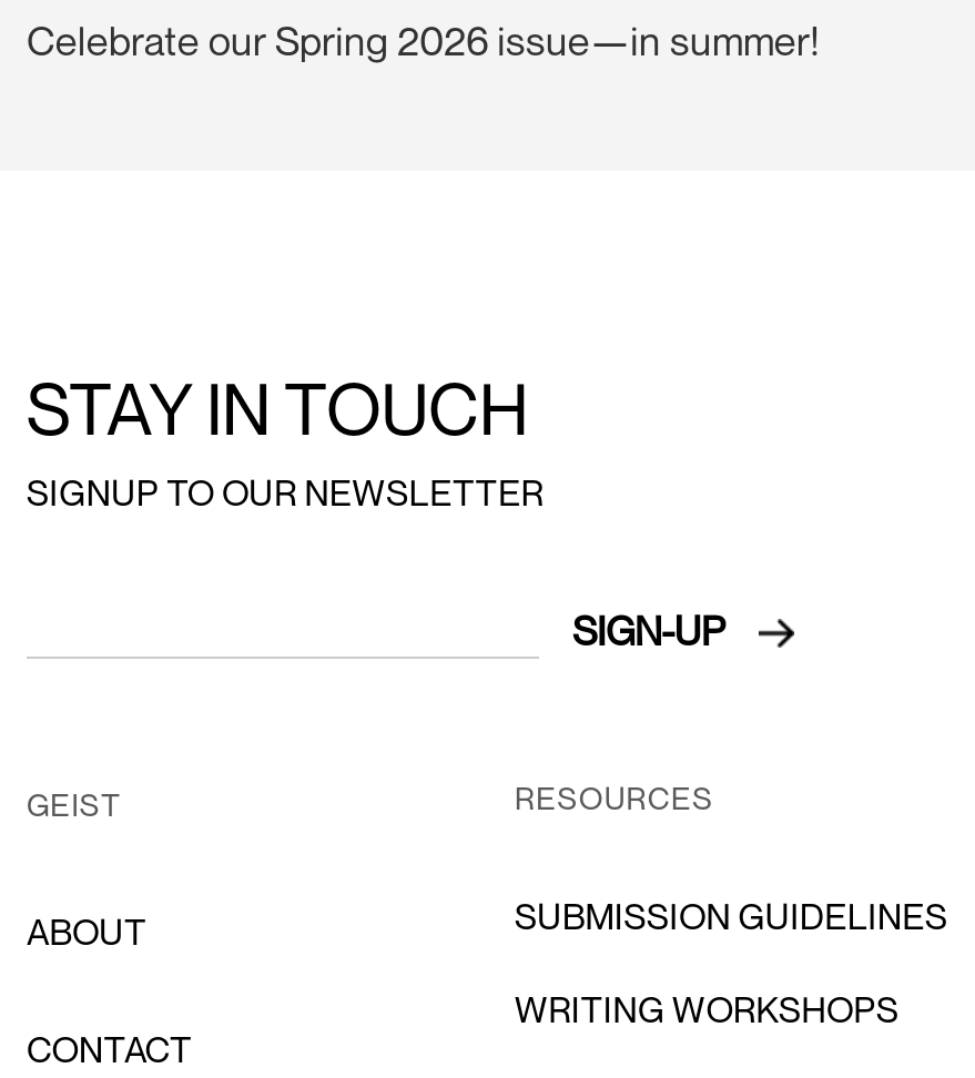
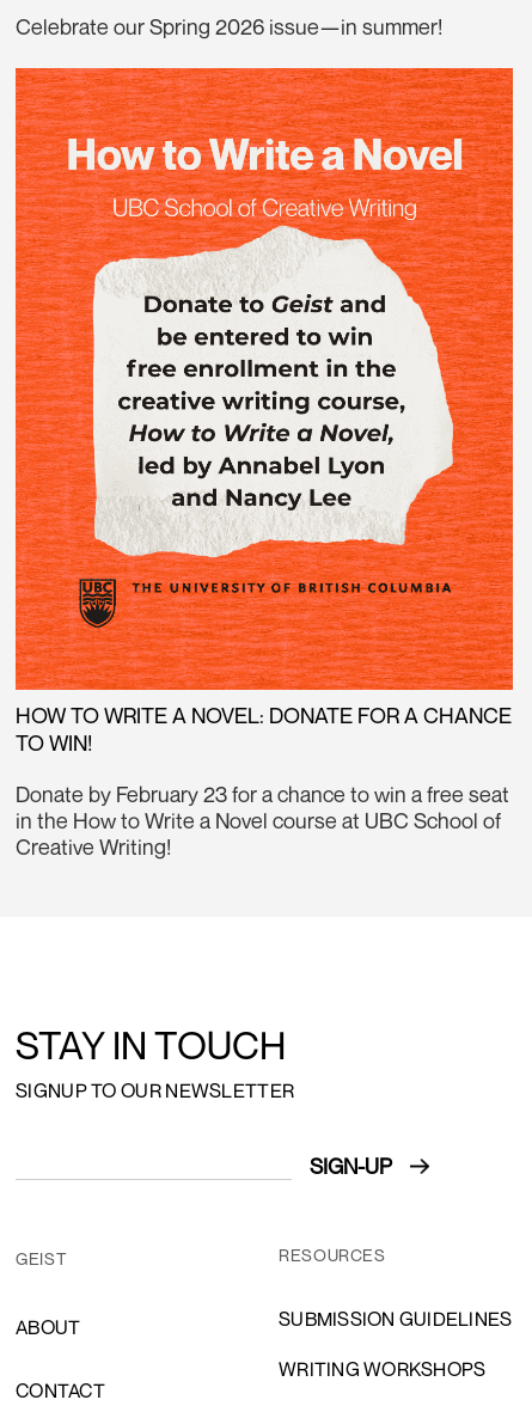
+ [image]
+ HOW TO WRITE A NOVEL: DONATE FOR A CHANCE
+ TO WIN!
+ Donate by February 23 for a chance to win a free seat
+ in the How to Write a Novel course at UBC School of
+ Creative Writing!
